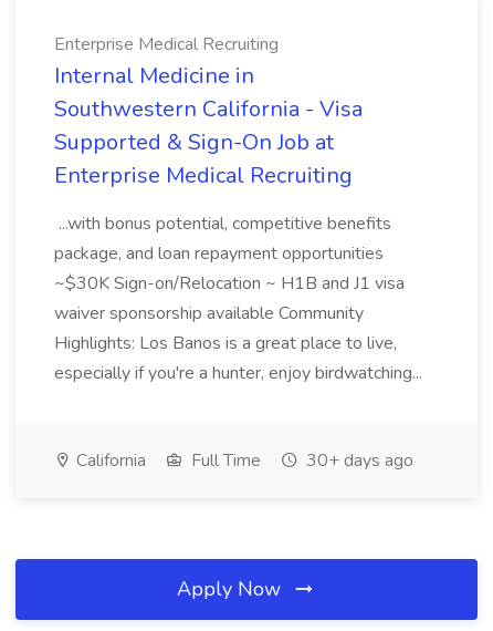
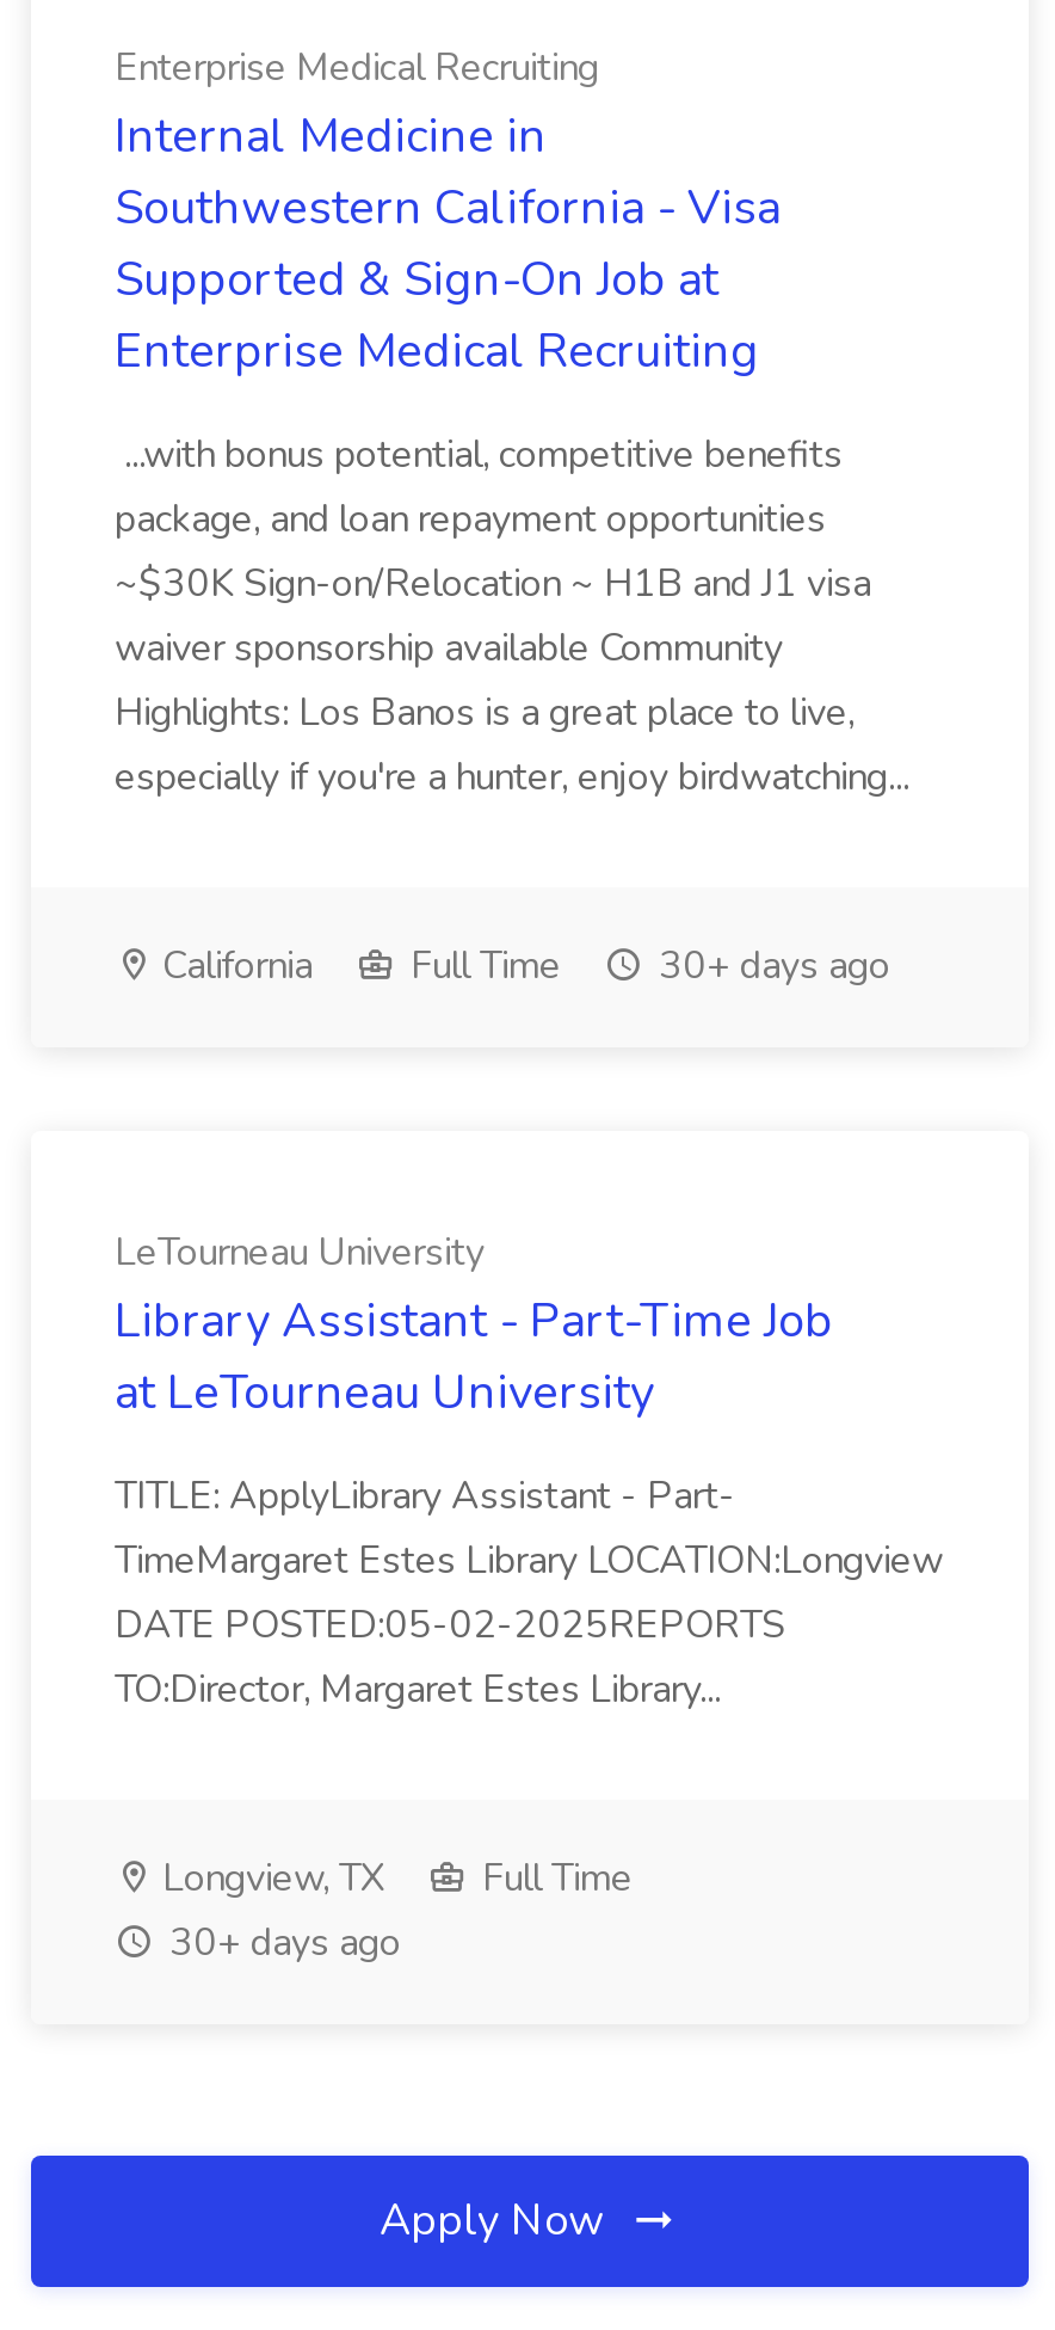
+ LeTourneau University
+ Library Assistant - Part-Time Job
+ at LeTourneau University
+ TITLE: ApplyLibrary Assistant - Part-
+ TimeMargaret Estes Library LOCATION:Longview
+ DATE POSTED:05-02-2025REPORTS
+ TO:Director, Margaret Estes Library...

+ Longview, TX
+ Full Time
+ 30+ days ago
